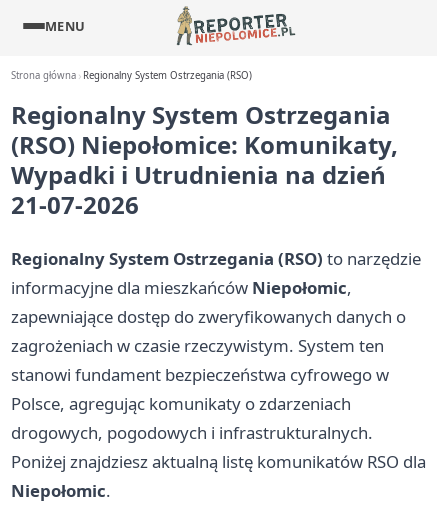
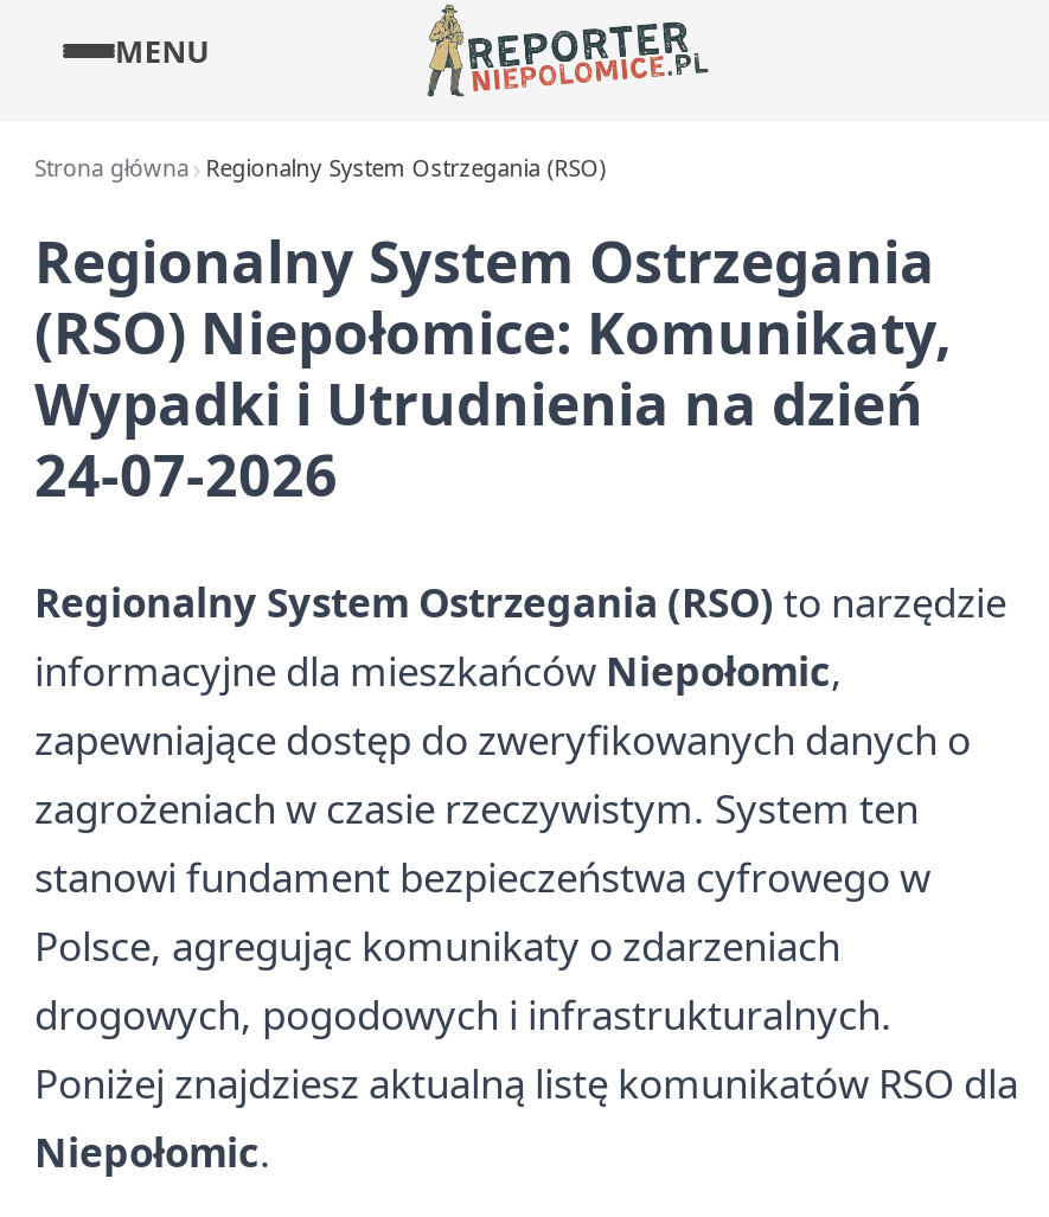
- 21-07-2026
+ 24-07-2026
